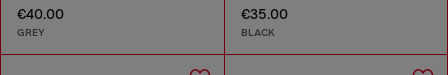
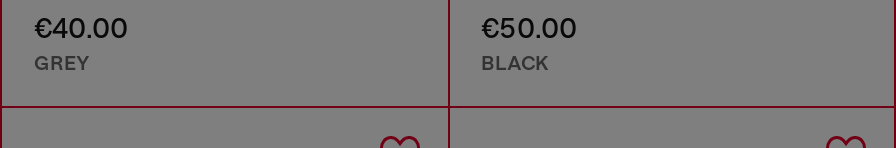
- €35.00
+ €50.00
